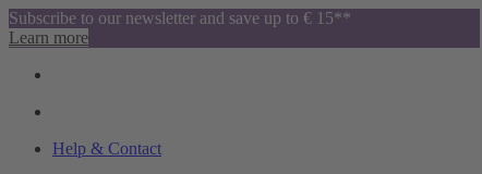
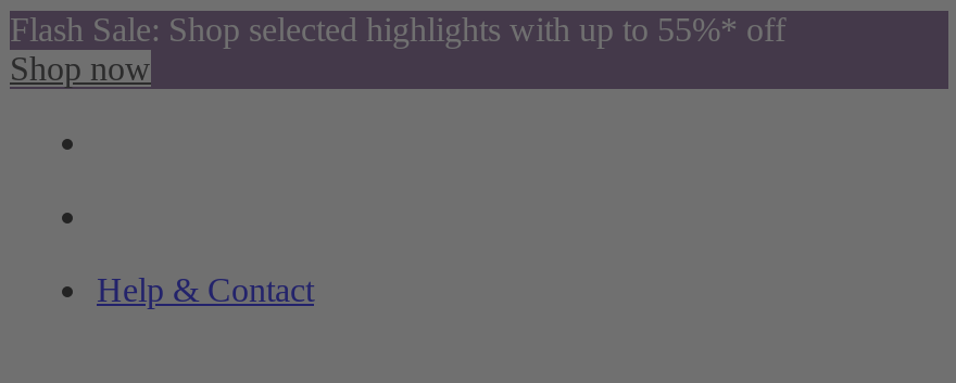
- Subscribe to our newsletter and save up to € 15**
- Learn more
+ Flash Sale: Shop selected highlights with up to 55%* off
+ Shop now
